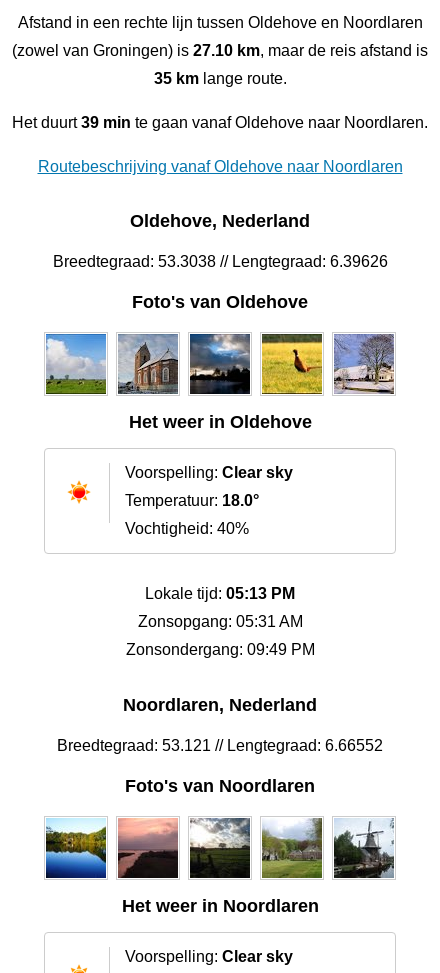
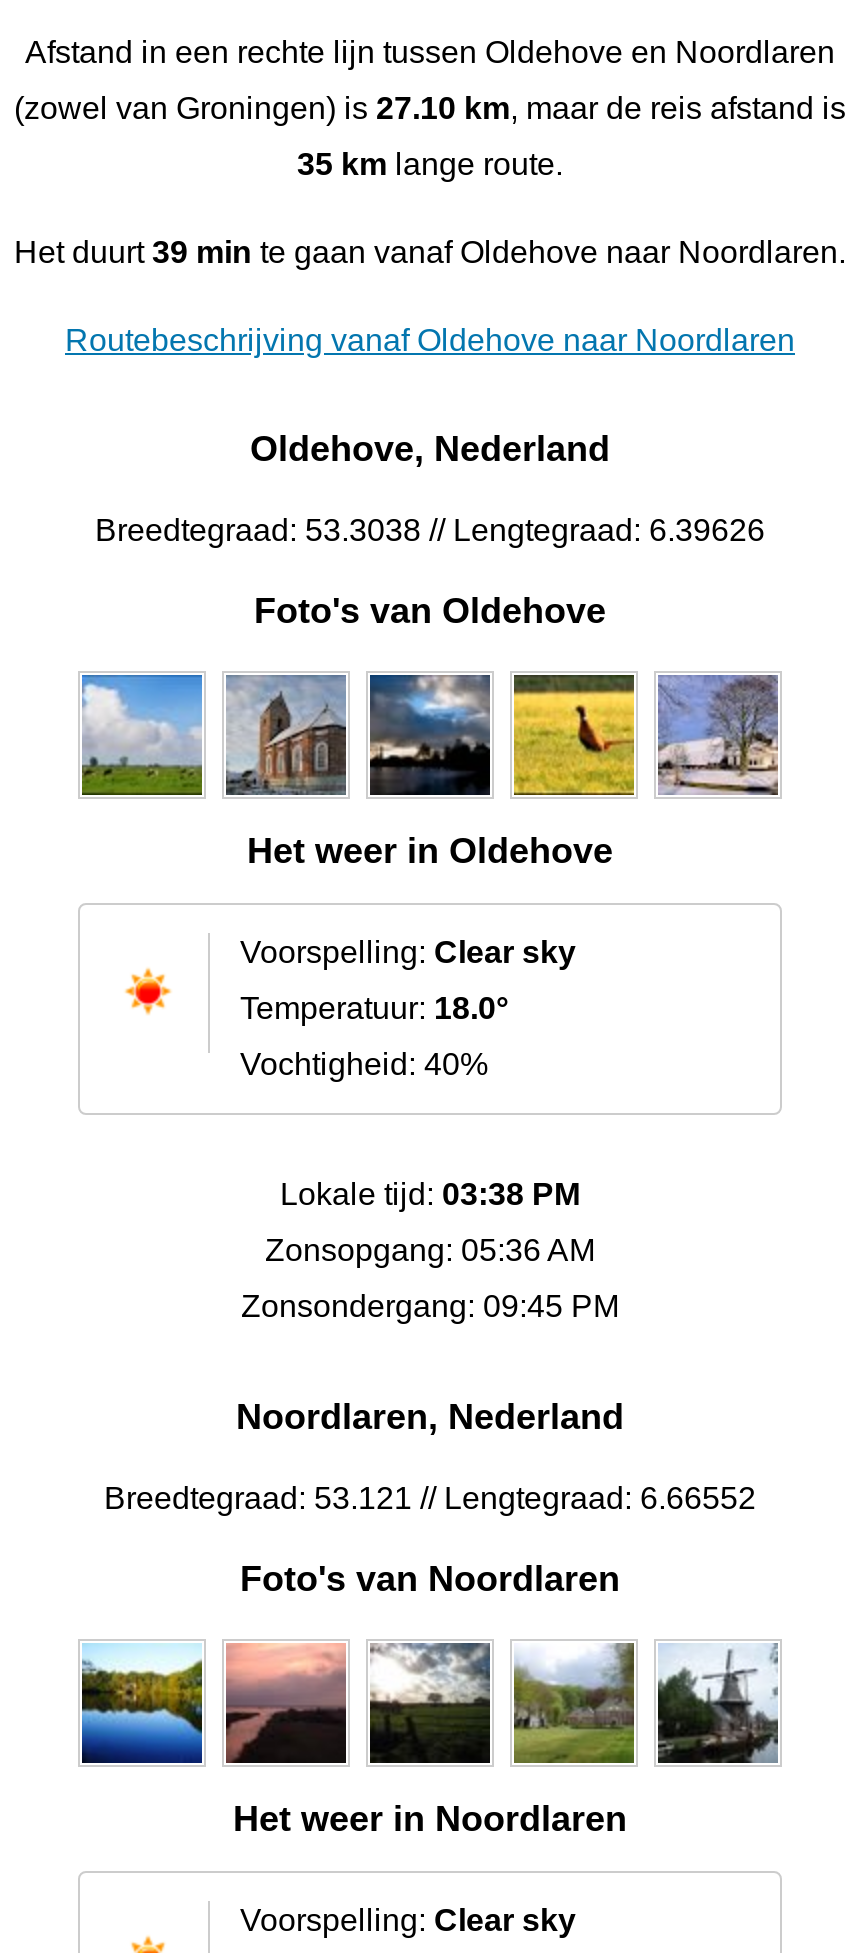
- Lokale tijd: 05:13 PM
+ Lokale tijd: 03:38 PM

- Zonsopgang: 05:31 AM
+ Zonsopgang: 05:36 AM

- Zonsondergang: 09:49 PM
+ Zonsondergang: 09:45 PM
